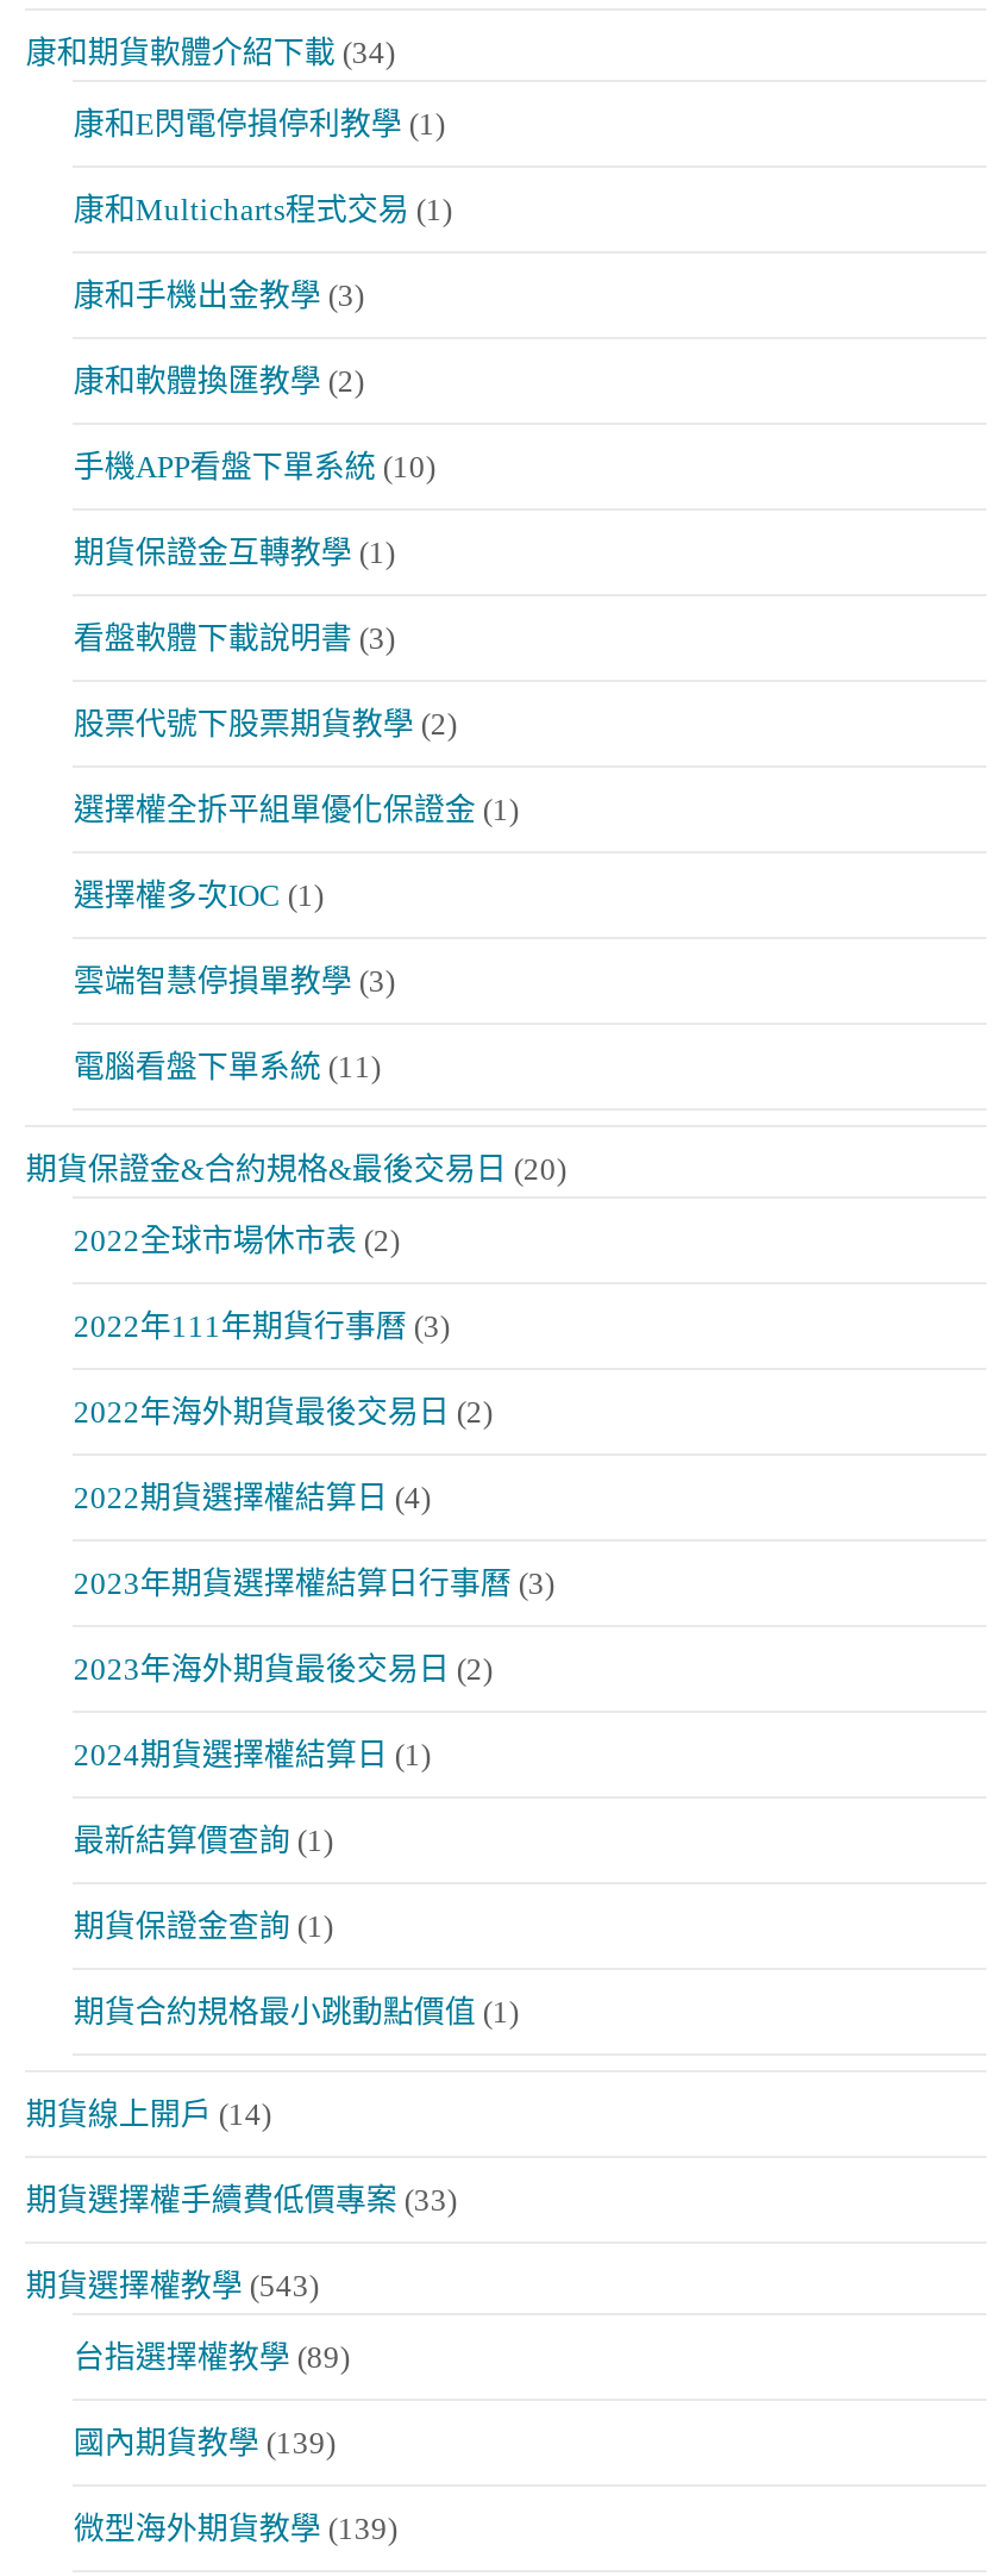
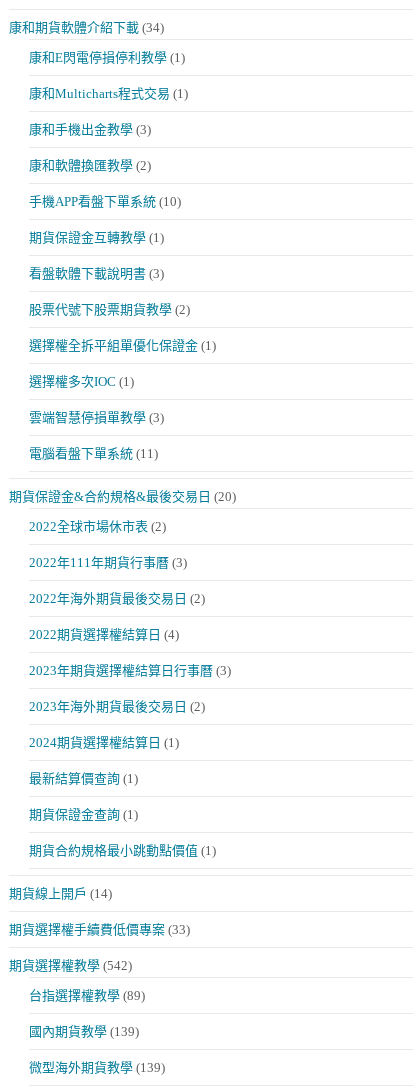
- 期貨選擇權教學 (543)
+ 期貨選擇權教學 (542)
